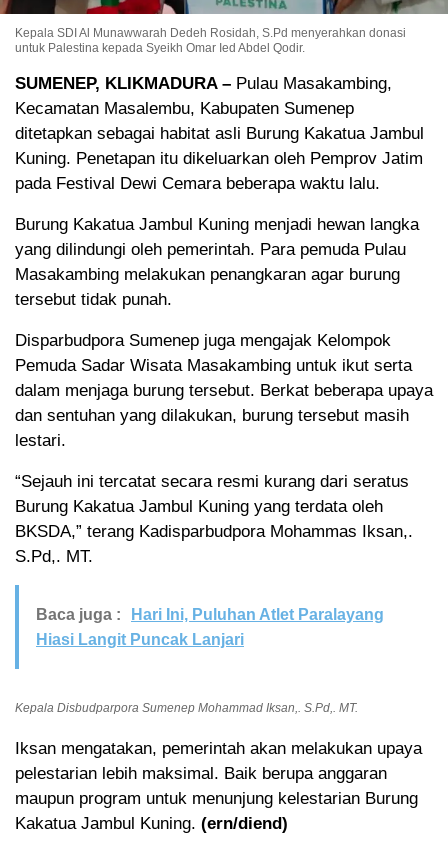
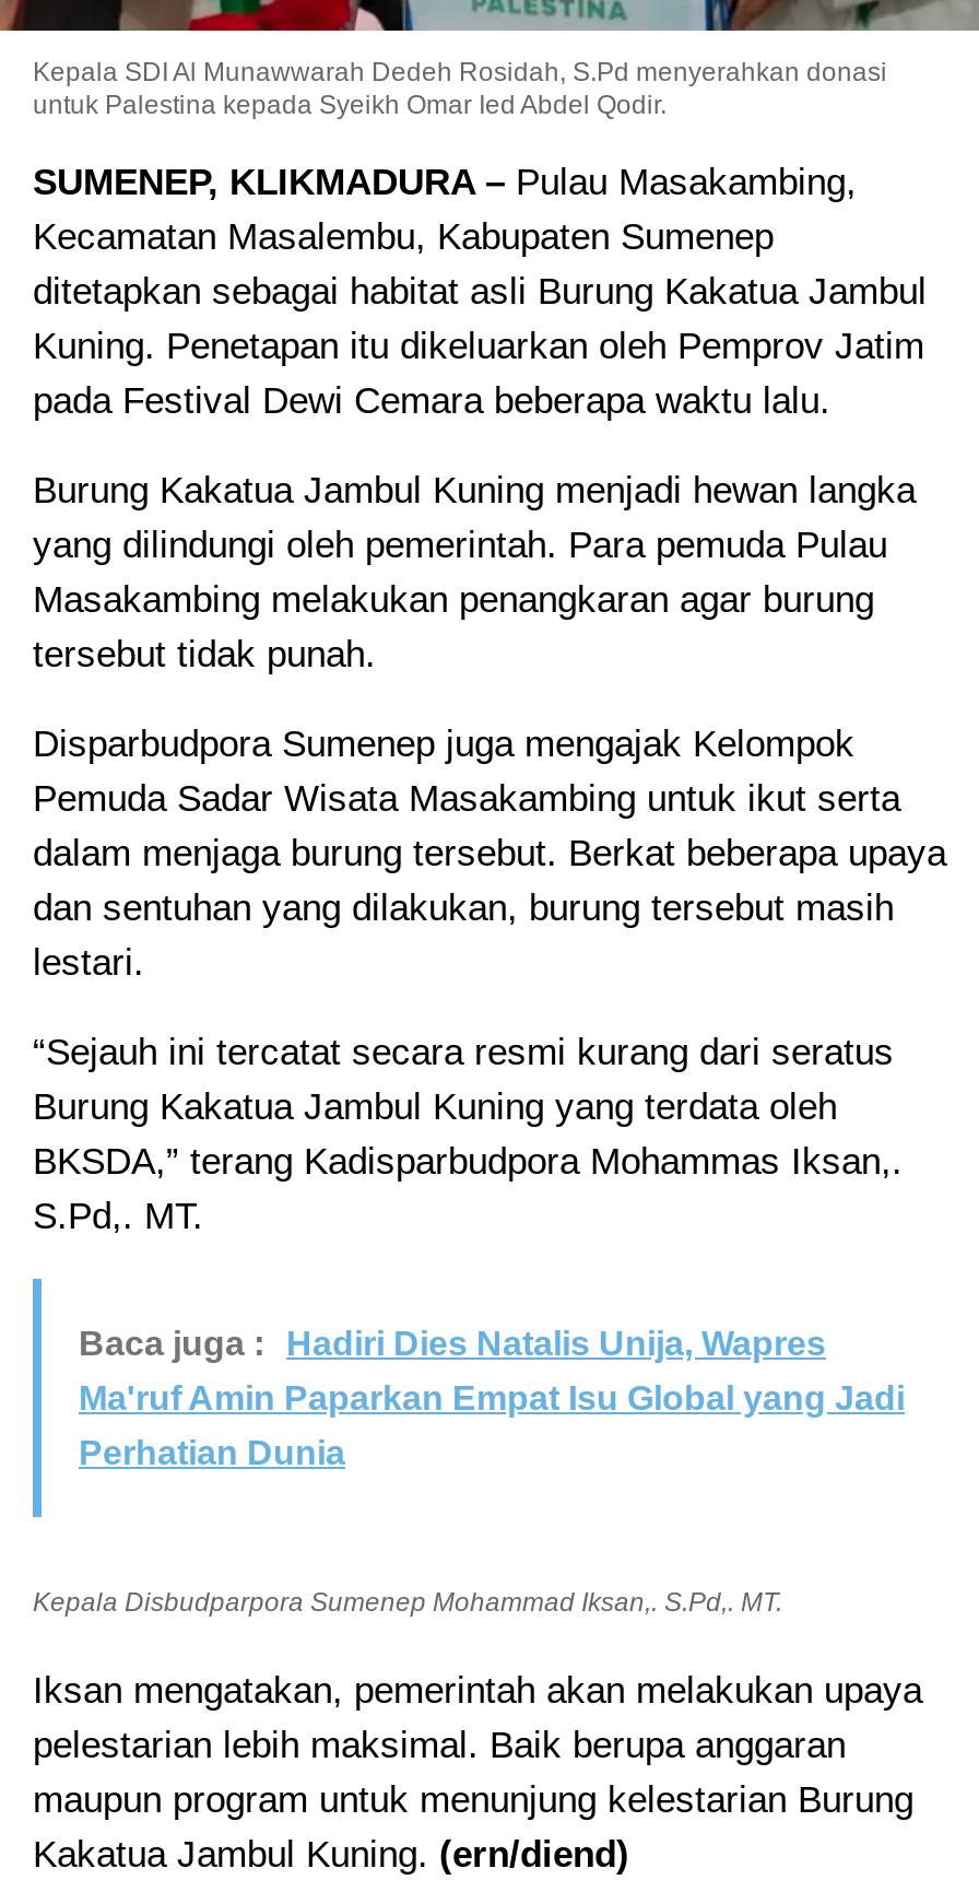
- Baca juga : Hari Ini, Puluhan Atlet Paralayang
- Hiasi Langit Puncak Lanjari
+ Baca juga : Hadiri Dies Natalis Unija, Wapres
+ Ma'ruf Amin Paparkan Empat Isu Global yang Jadi
+ Perhatian Dunia
